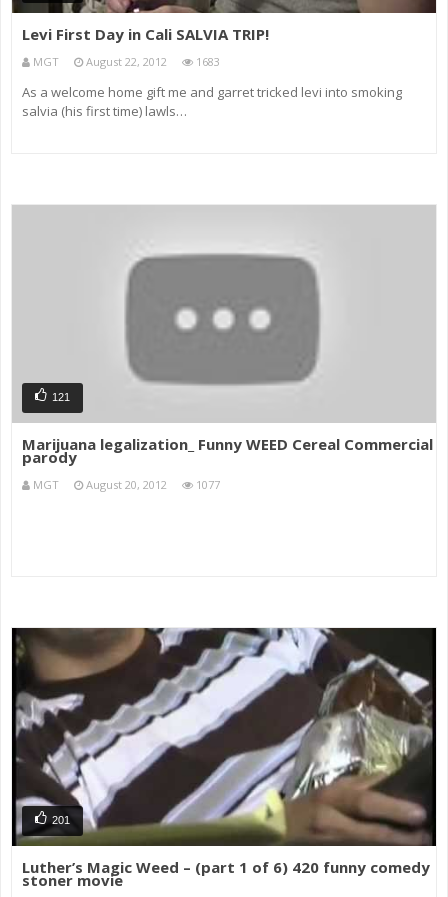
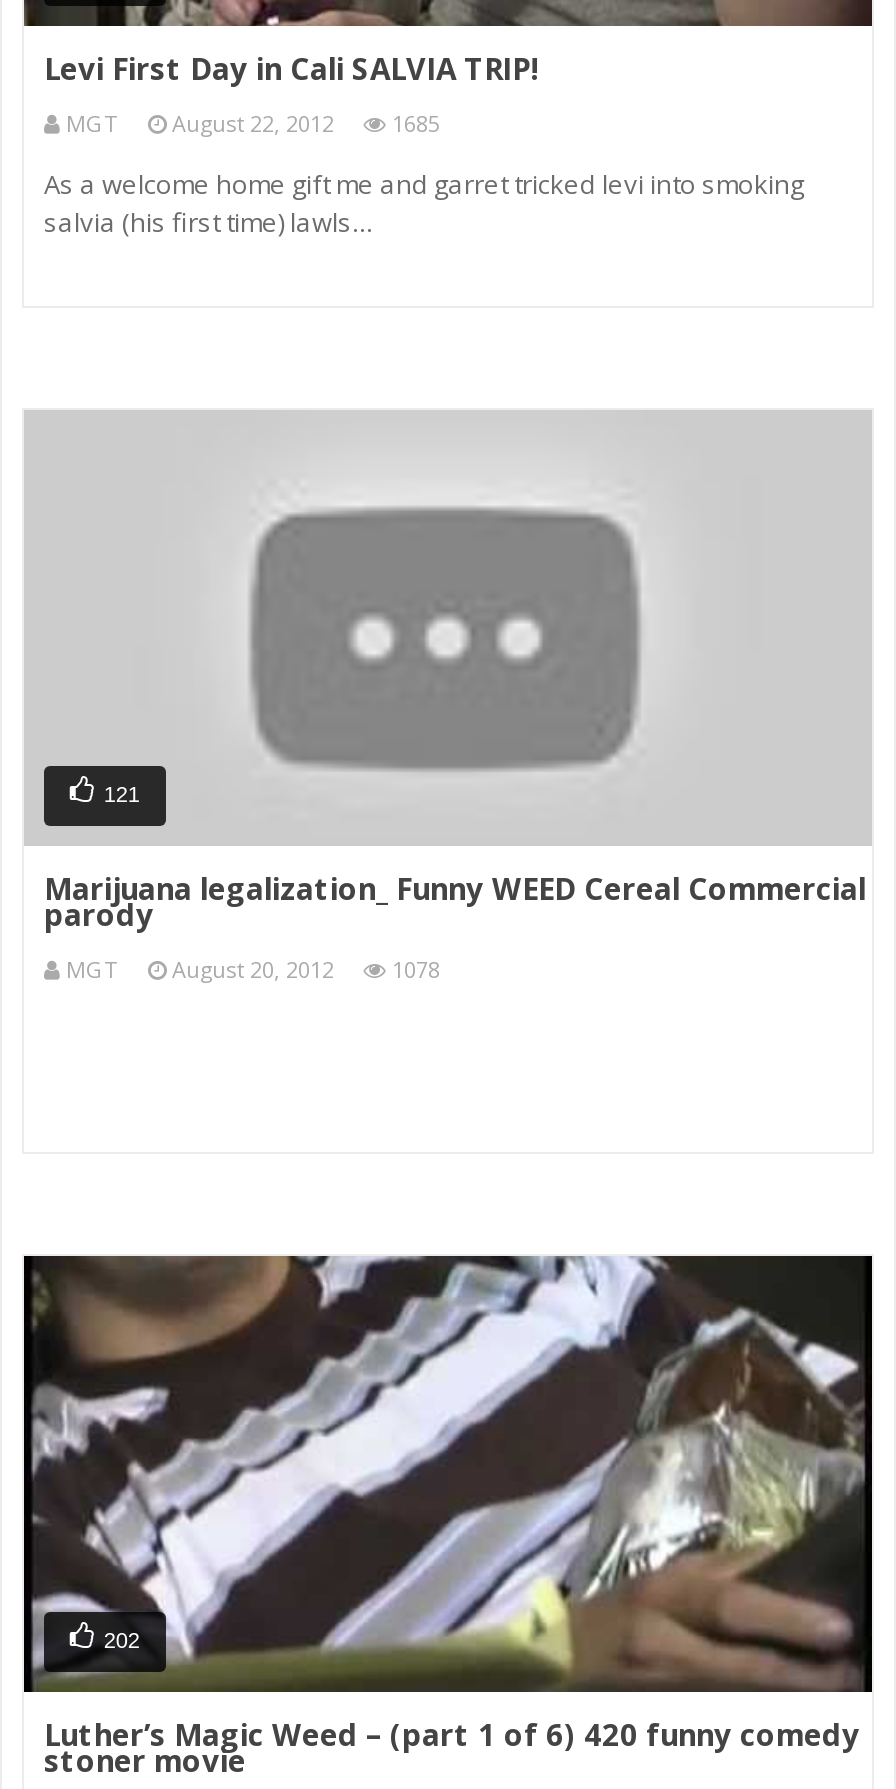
- MGT August 22, 2012 1683
+ MGT August 22, 2012 1685

- MGT August 20, 2012 1077
+ MGT August 20, 2012 1078

- 201
+ 202
